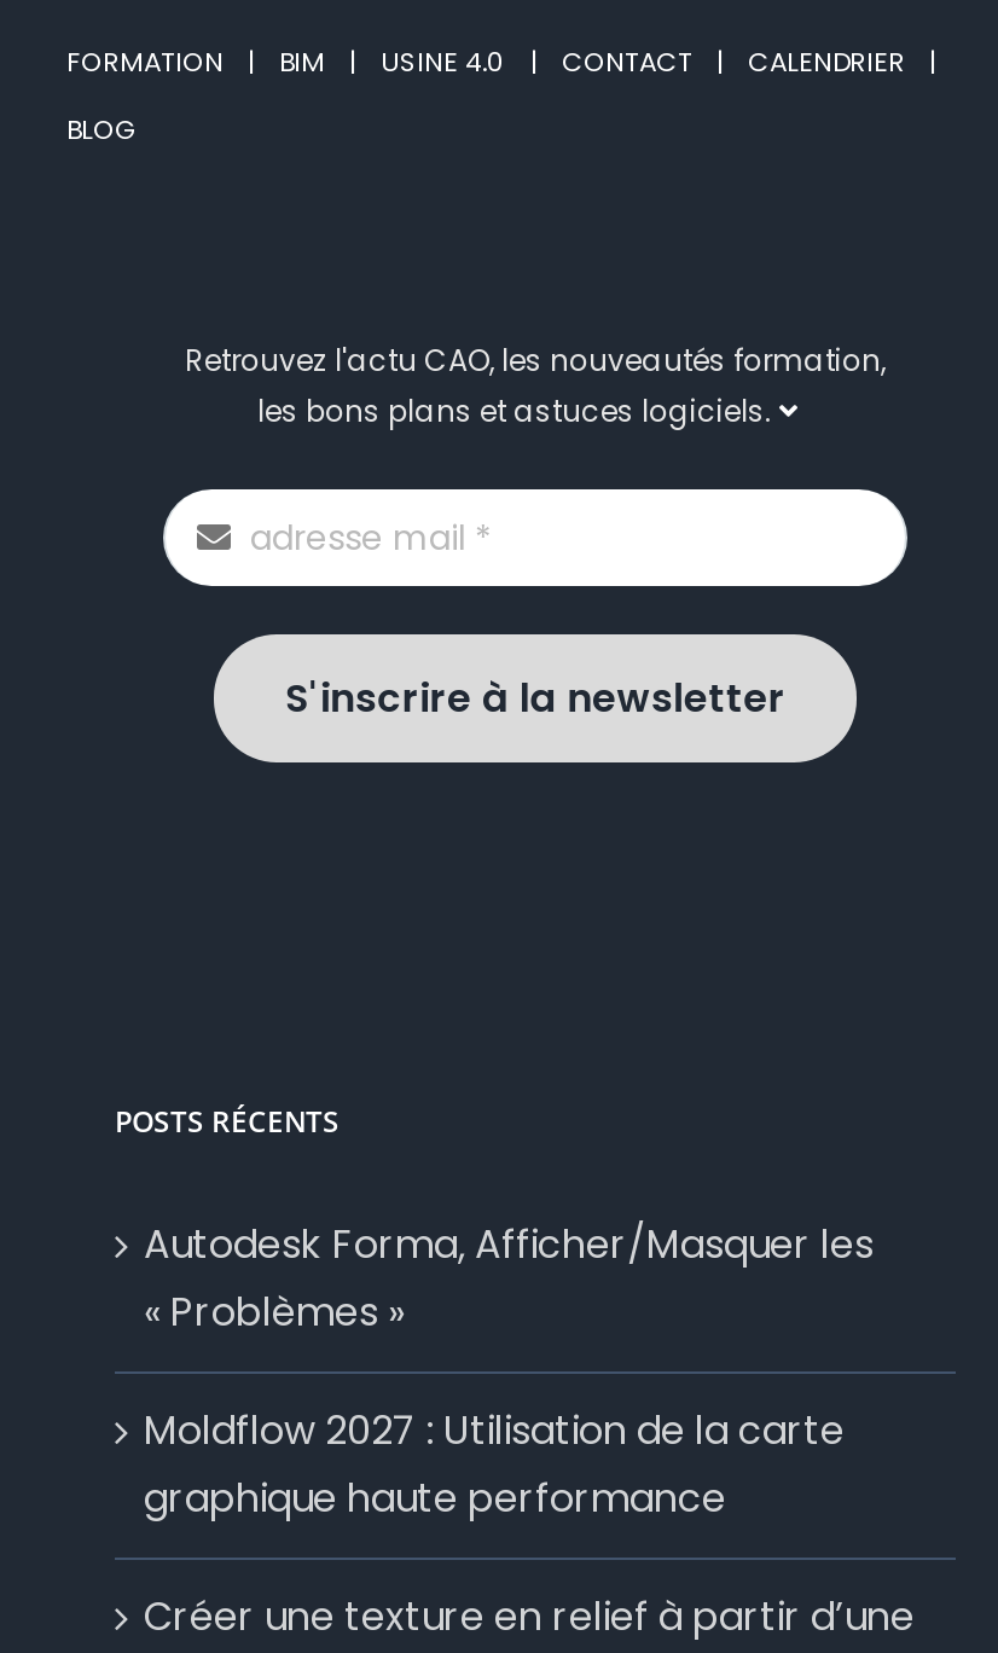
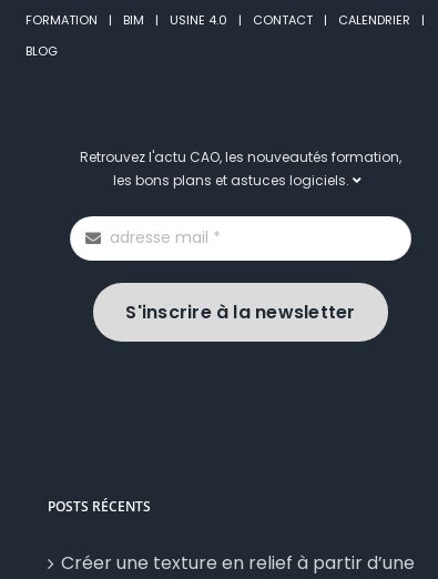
- Autodesk Forma, Afficher/Masquer les
- « Problèmes »
- Moldflow 2027 : Utilisation de la carte
- graphique haute performance
